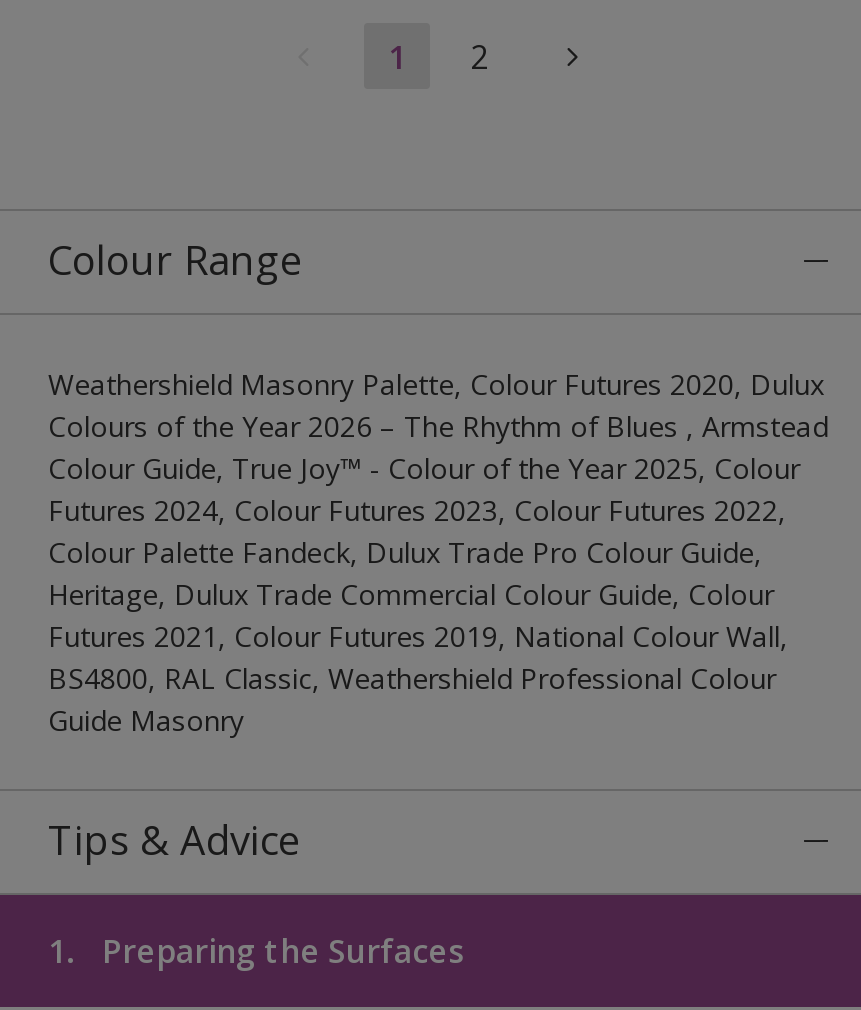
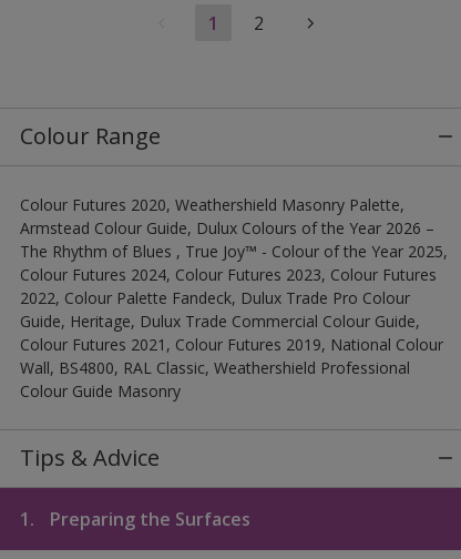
- Weathershield Masonry Palette, Colour Futures 2020, Dulux
- Colours of the Year 2026 – The Rhythm of Blues , Armstead
- Colour Guide, True Joy™ - Colour of the Year 2025, Colour
- Futures 2024, Colour Futures 2023, Colour Futures 2022,
- Colour Palette Fandeck, Dulux Trade Pro Colour Guide,
- Heritage, Dulux Trade Commercial Colour Guide, Colour
- Futures 2021, Colour Futures 2019, National Colour Wall,
- BS4800, RAL Classic, Weathershield Professional Colour
- Guide Masonry
+ Colour Futures 2020, Weathershield Masonry Palette,
+ Armstead Colour Guide, Dulux Colours of the Year 2026 –
+ The Rhythm of Blues , True Joy™ - Colour of the Year 2025,
+ Colour Futures 2024, Colour Futures 2023, Colour Futures
+ 2022, Colour Palette Fandeck, Dulux Trade Pro Colour
+ Guide, Heritage, Dulux Trade Commercial Colour Guide,
+ Colour Futures 2021, Colour Futures 2019, National Colour
+ Wall, BS4800, RAL Classic, Weathershield Professional
+ Colour Guide Masonry
